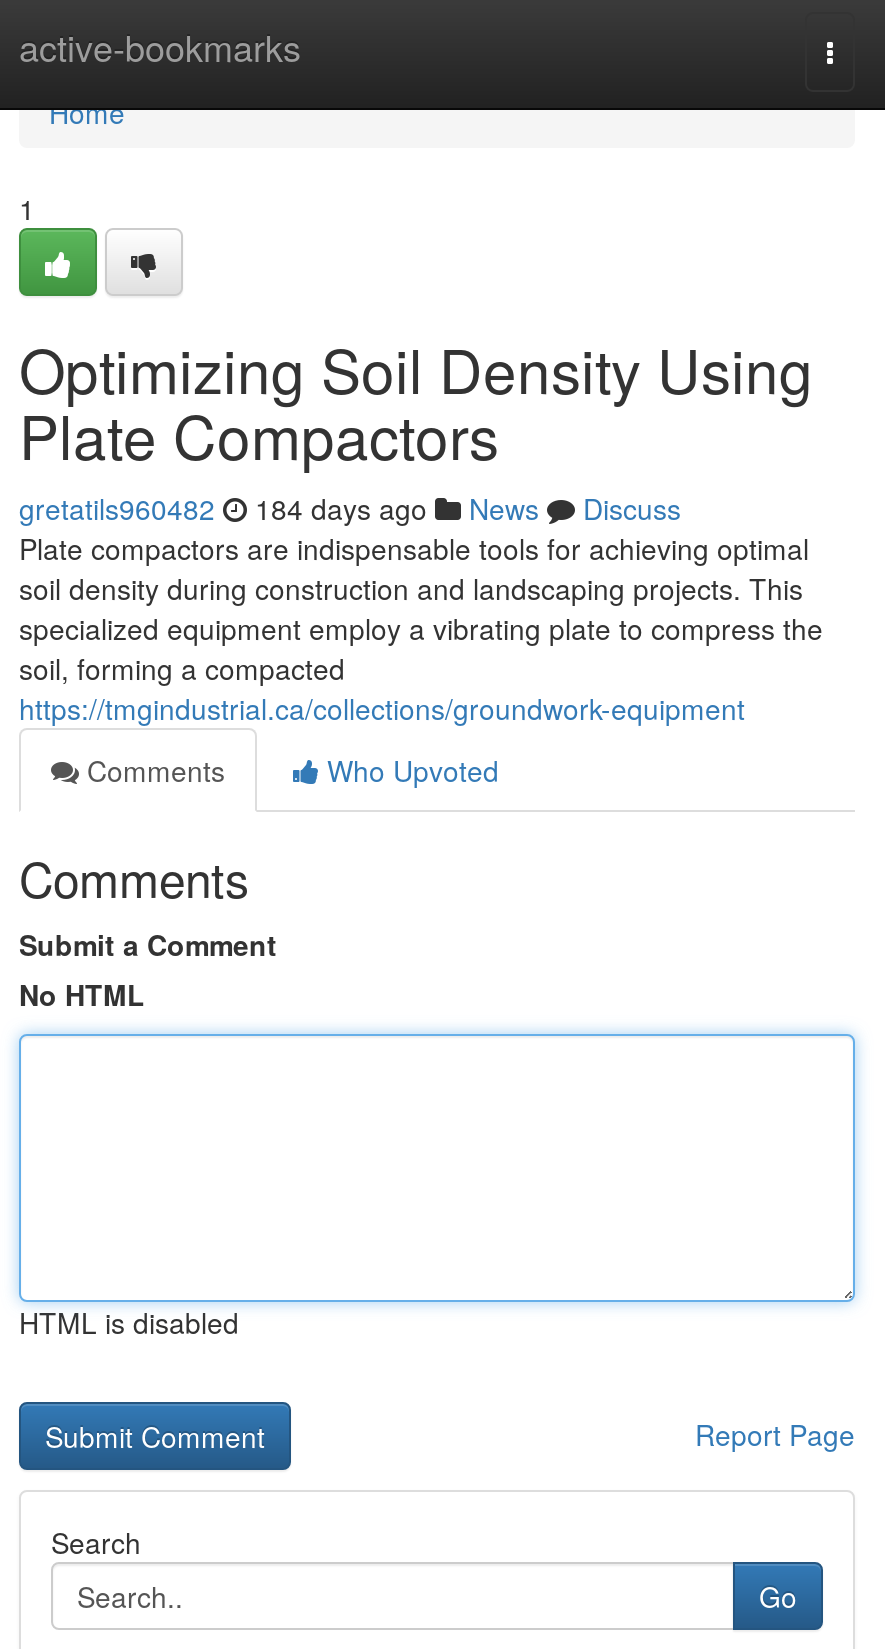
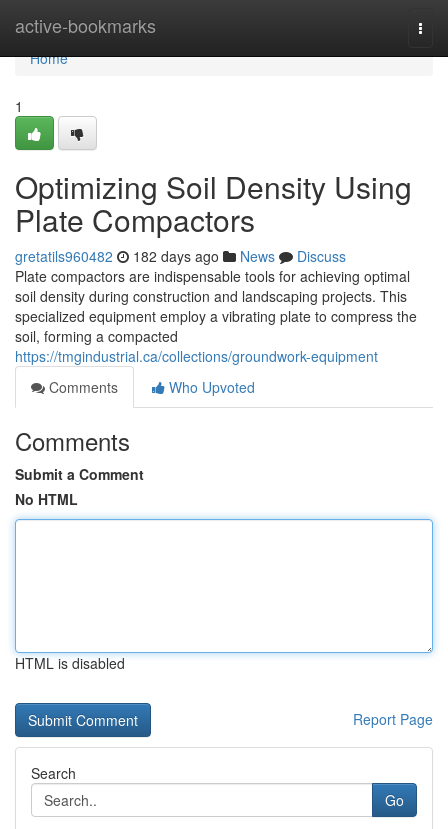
- gretatils960482 184 days ago News Discuss
+ gretatils960482 182 days ago News Discuss
